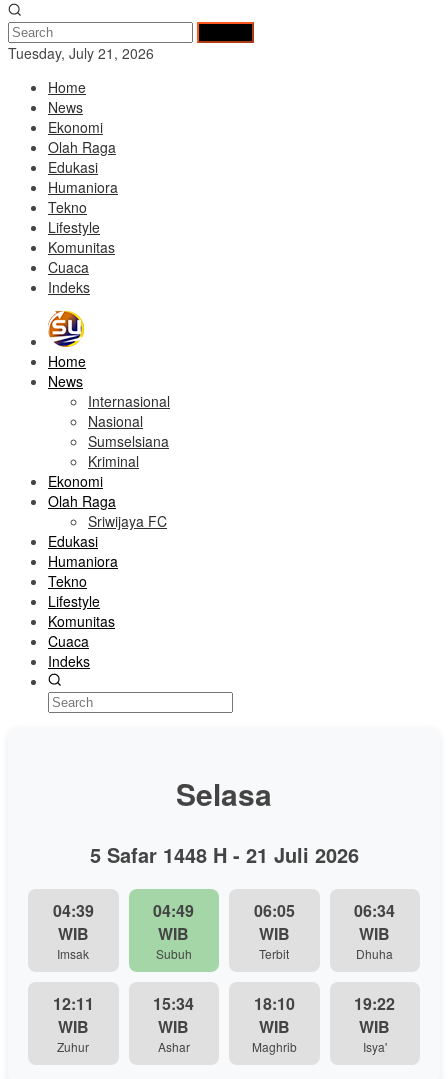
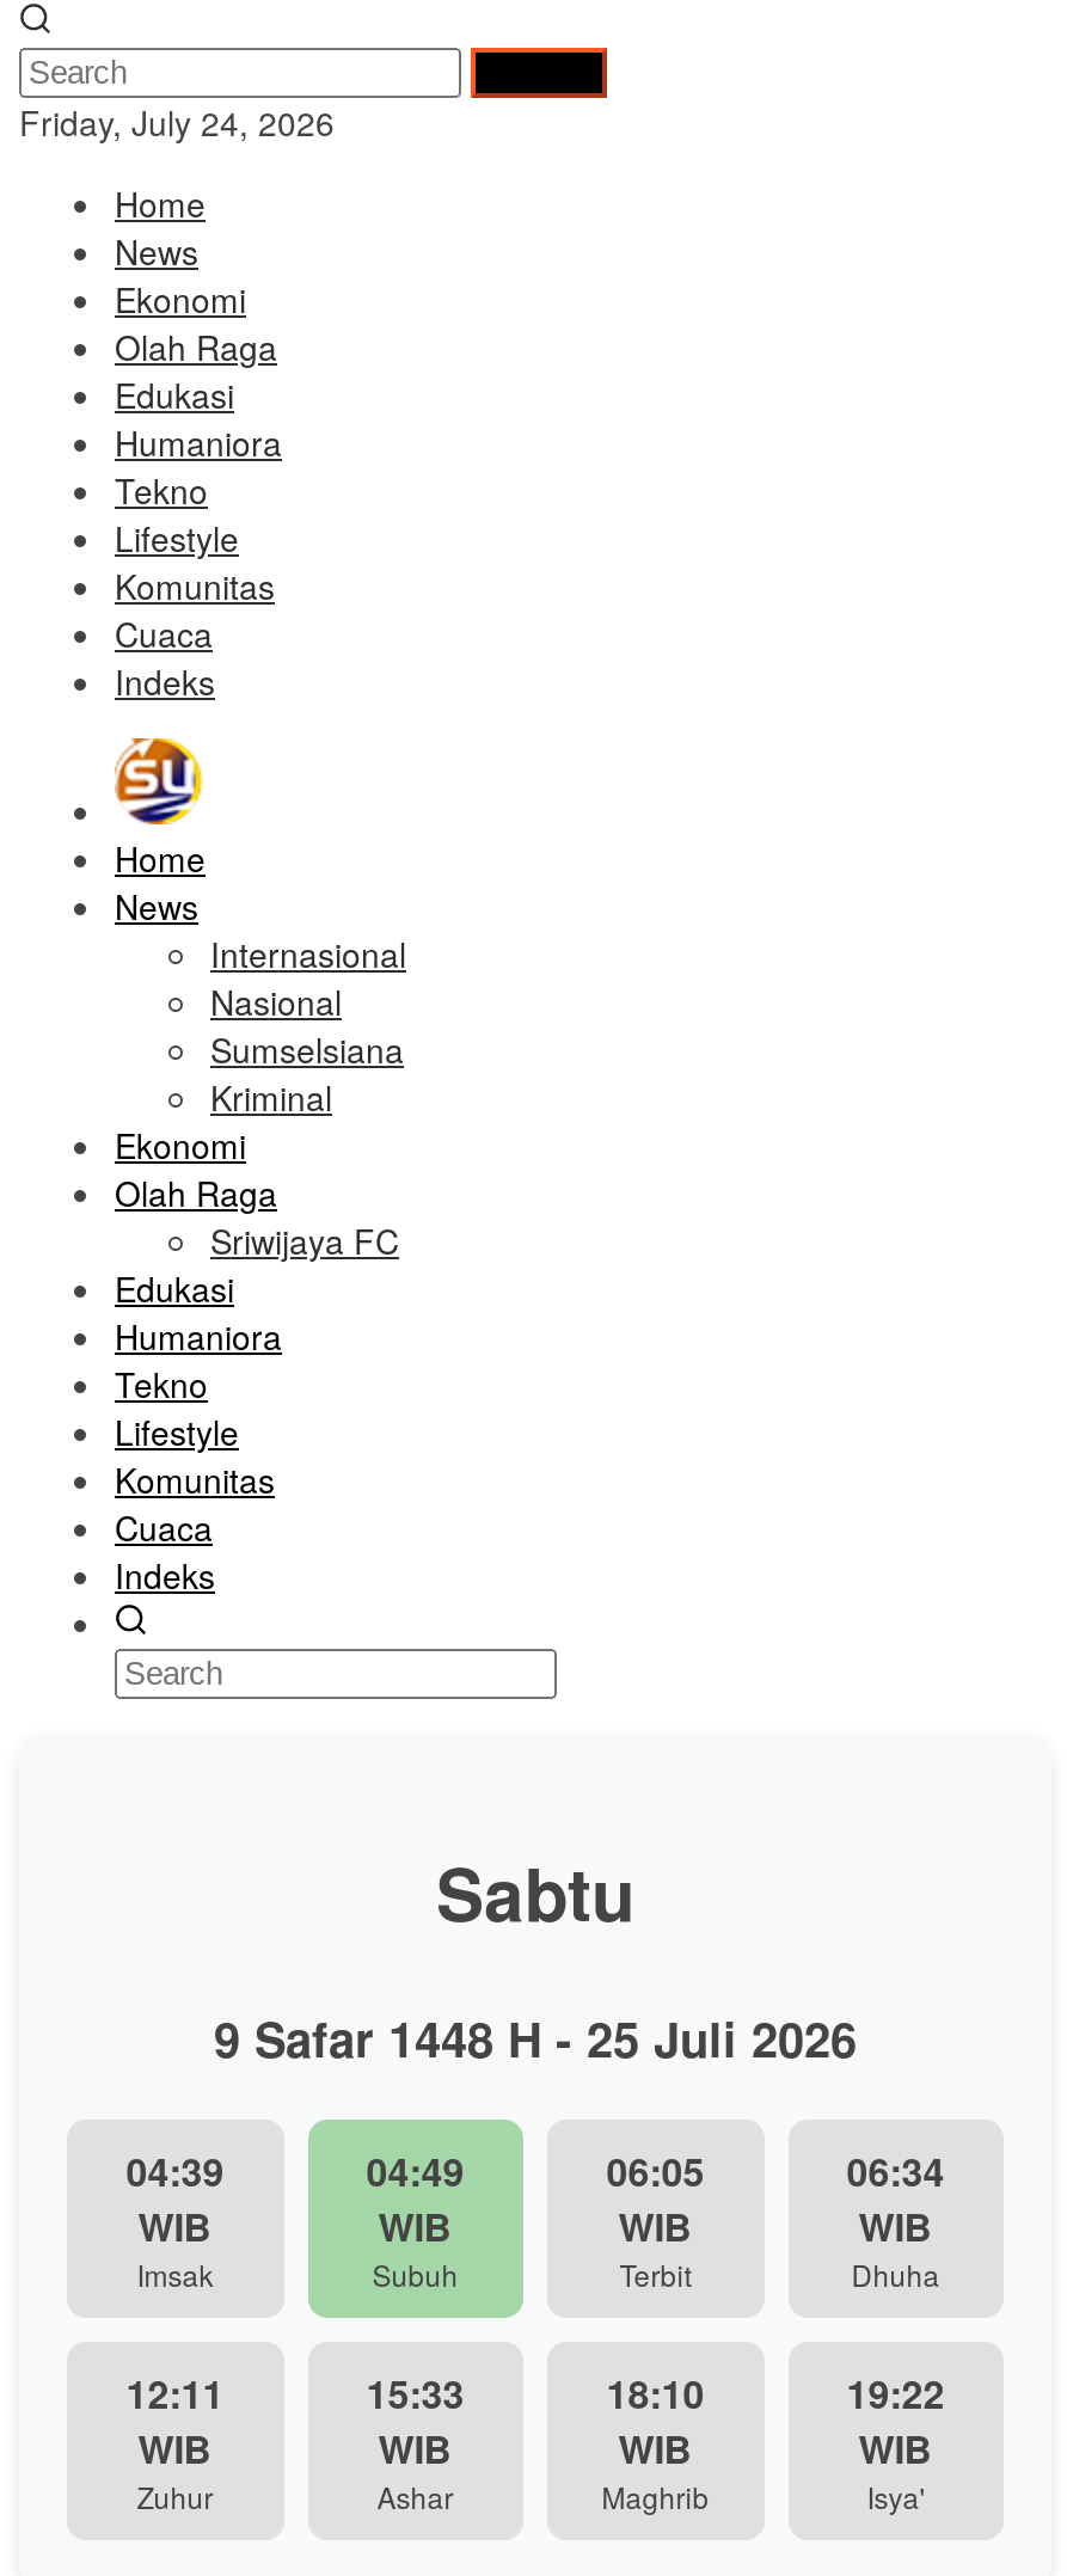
- Tuesday, July 21, 2026
+ Friday, July 24, 2026

- Selasa
+ Sabtu

- 5 Safar 1448 H - 21 Juli 2026
+ 9 Safar 1448 H - 25 Juli 2026

- 15:34
+ 15:33
